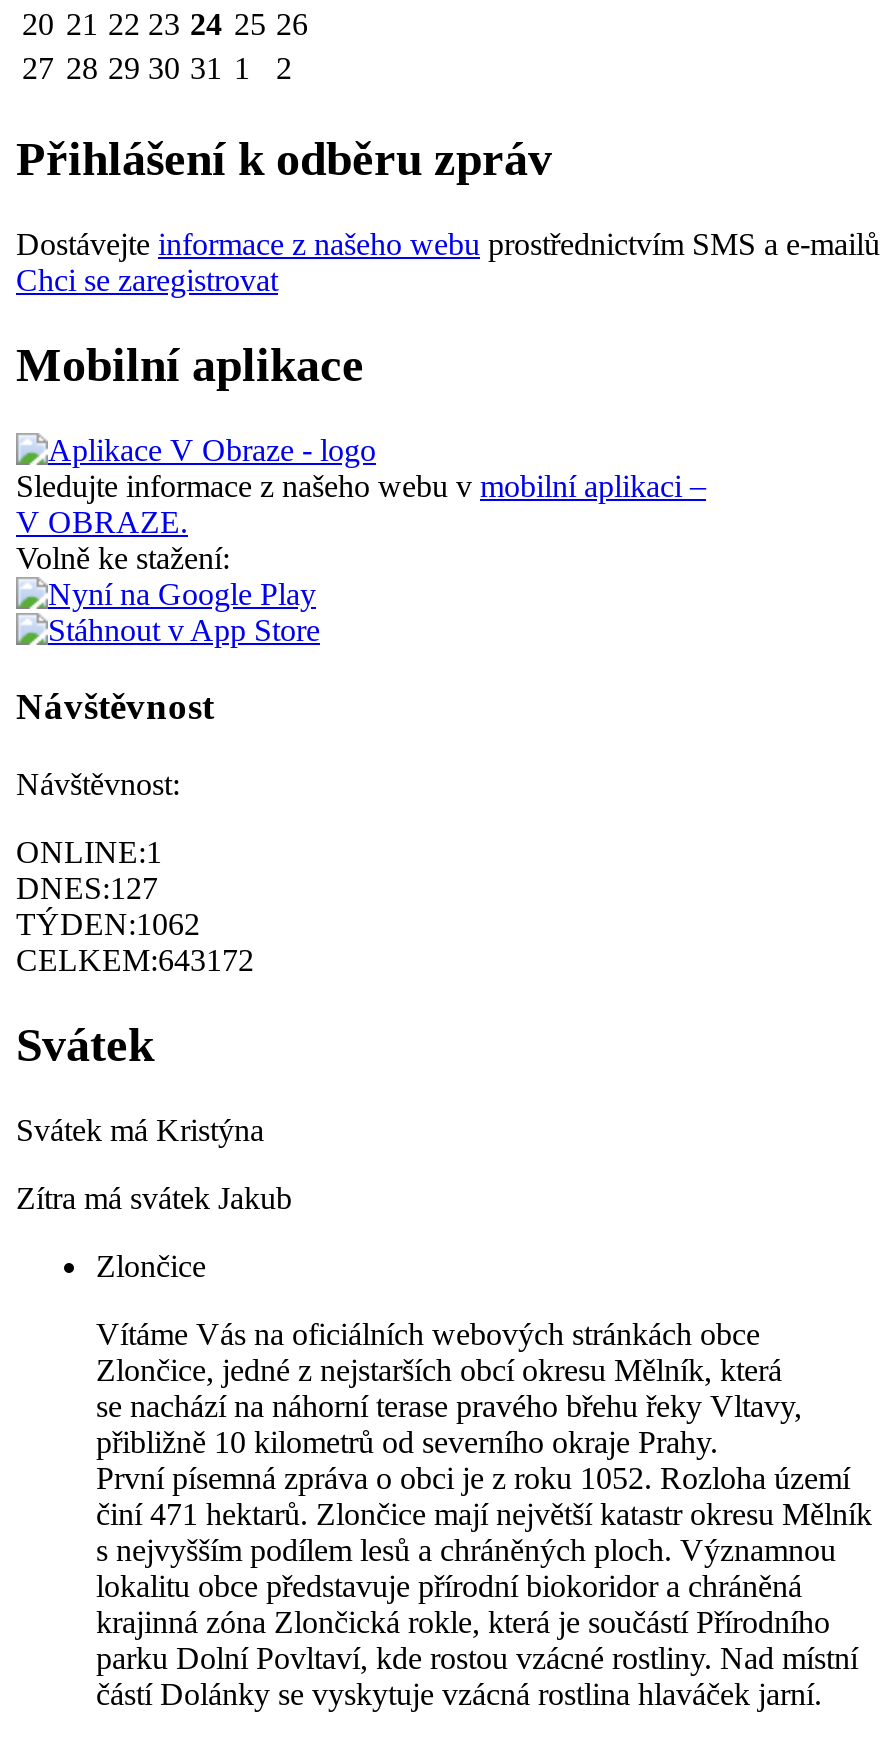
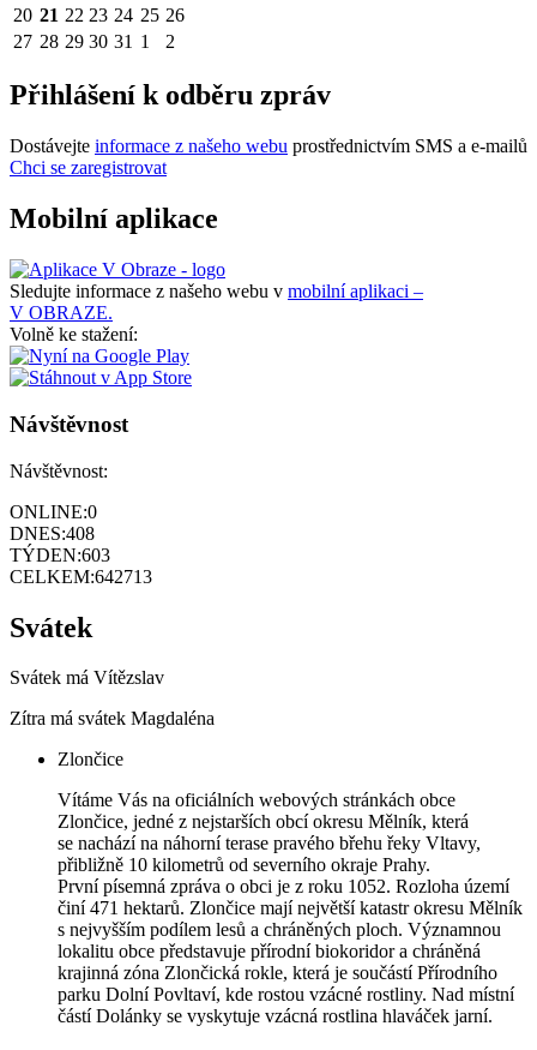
- ONLINE:1
+ ONLINE:0

- DNES:127
+ DNES:408

- TÝDEN:1062
+ TÝDEN:603

- CELKEM:643172
+ CELKEM:642713

- Svátek má Kristýna
+ Svátek má Vítězslav

- Zítra má svátek Jakub
+ Zítra má svátek Magdaléna
